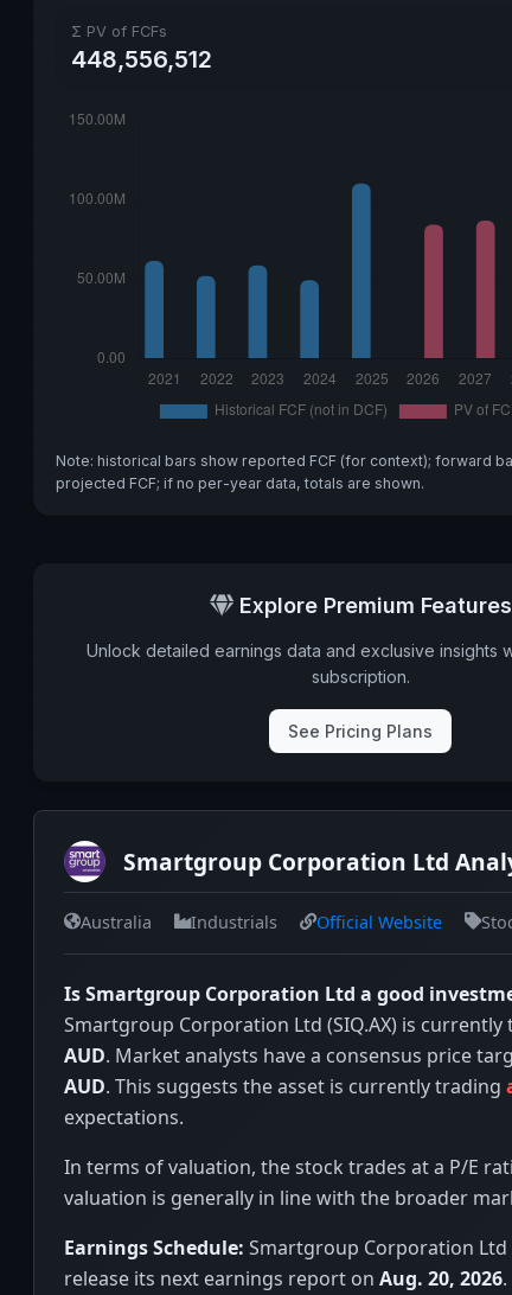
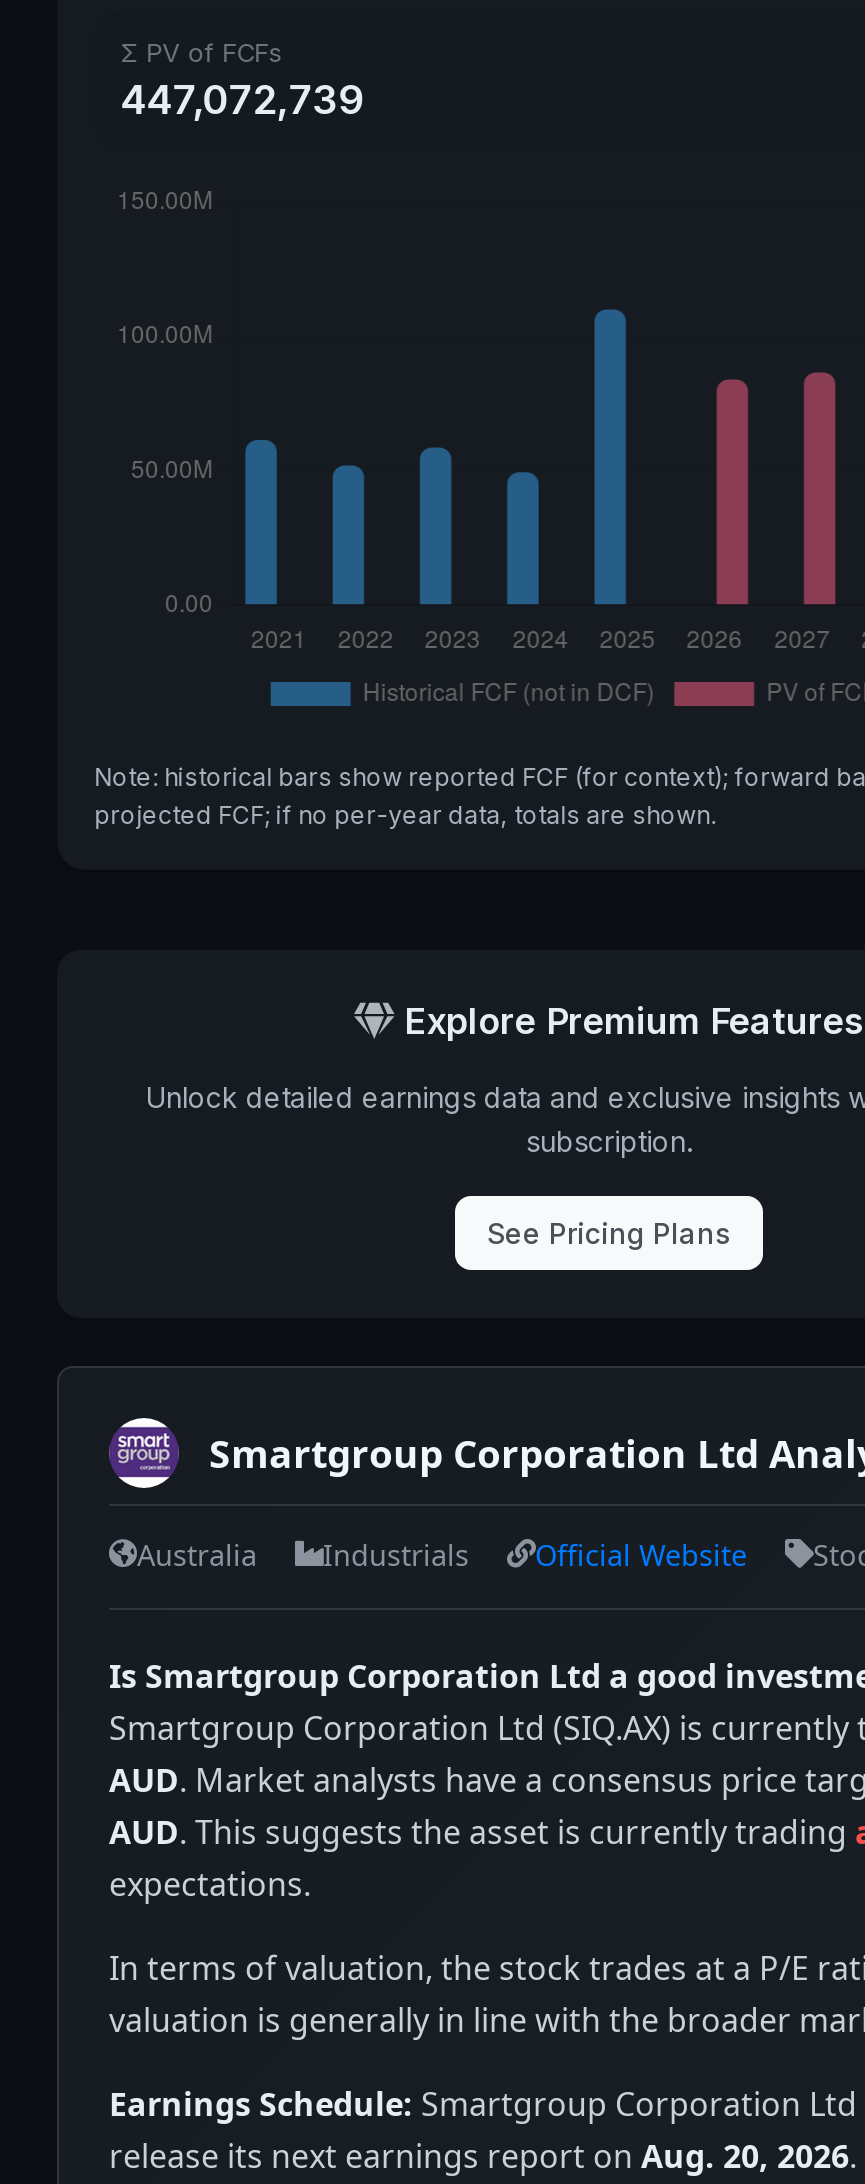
- 448,556,512
+ 447,072,739
